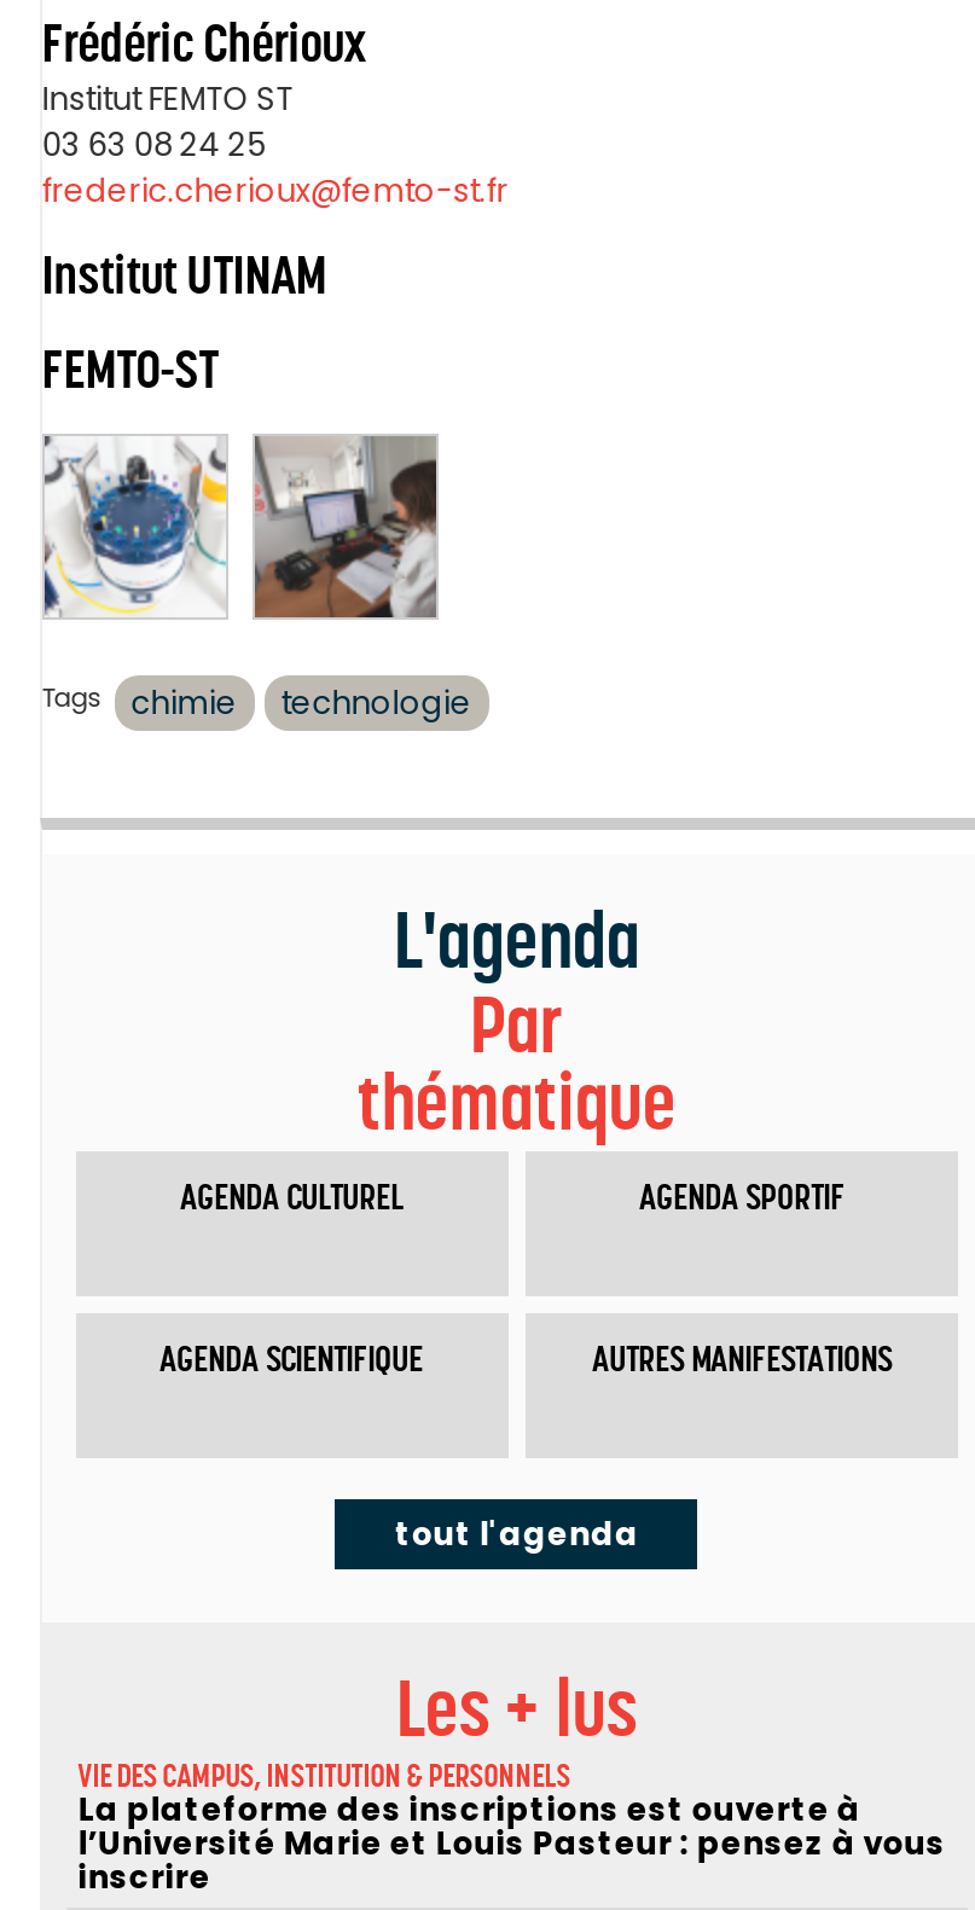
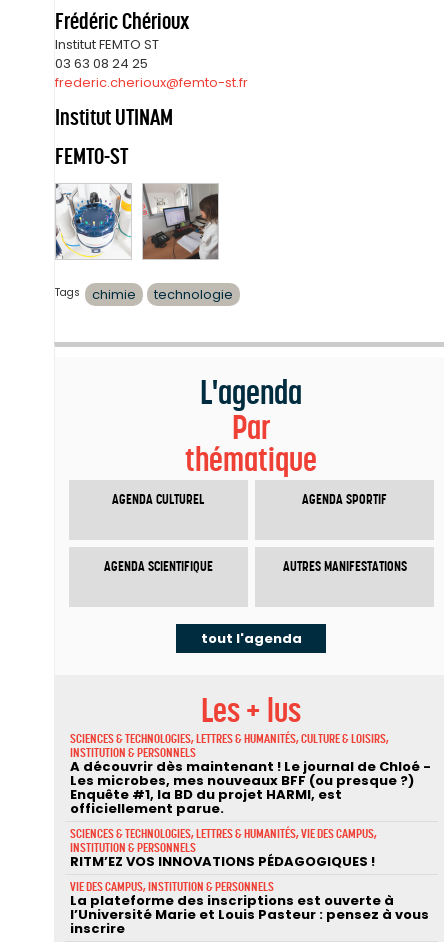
+ SCIENCES & TECHNOLOGIES, LETTRES & HUMANITÉS, CULTURE & LOISIRS,
+ INSTITUTION & PERSONNELS
+ A découvrir dès maintenant ! Le journal de Chloé -
+ Les microbes, mes nouveaux BFF (ou presque ?)
+ Enquête #1, la BD du projet HARMI, est
+ officiellement parue.
+ SCIENCES & TECHNOLOGIES, LETTRES & HUMANITÉS, VIE DES CAMPUS,
+ INSTITUTION & PERSONNELS
+ RITM’EZ VOS INNOVATIONS PÉDAGOGIQUES !
